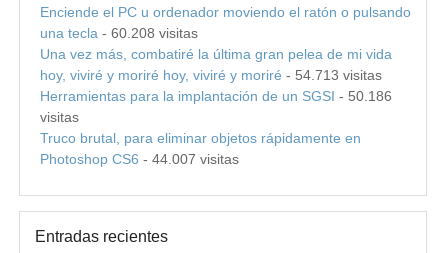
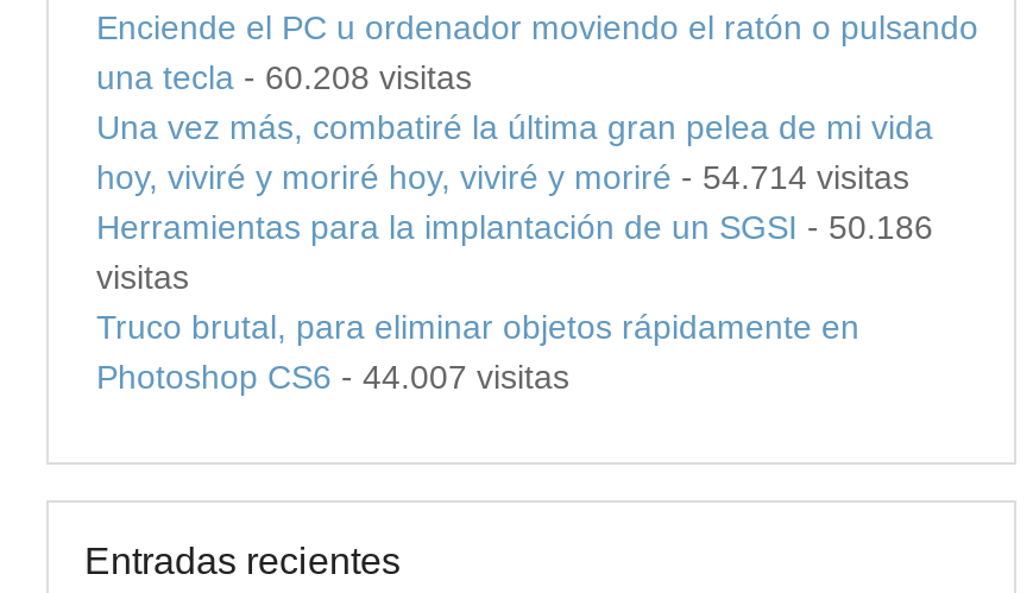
- hoy, viviré y moriré hoy, viviré y moriré - 54.713 visitas
+ hoy, viviré y moriré hoy, viviré y moriré - 54.714 visitas
